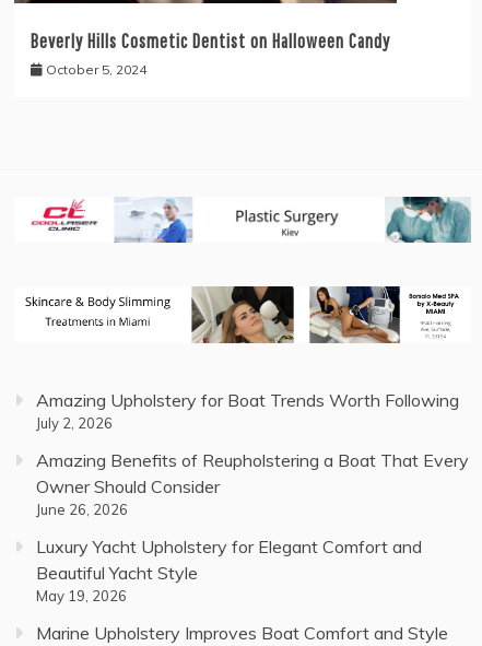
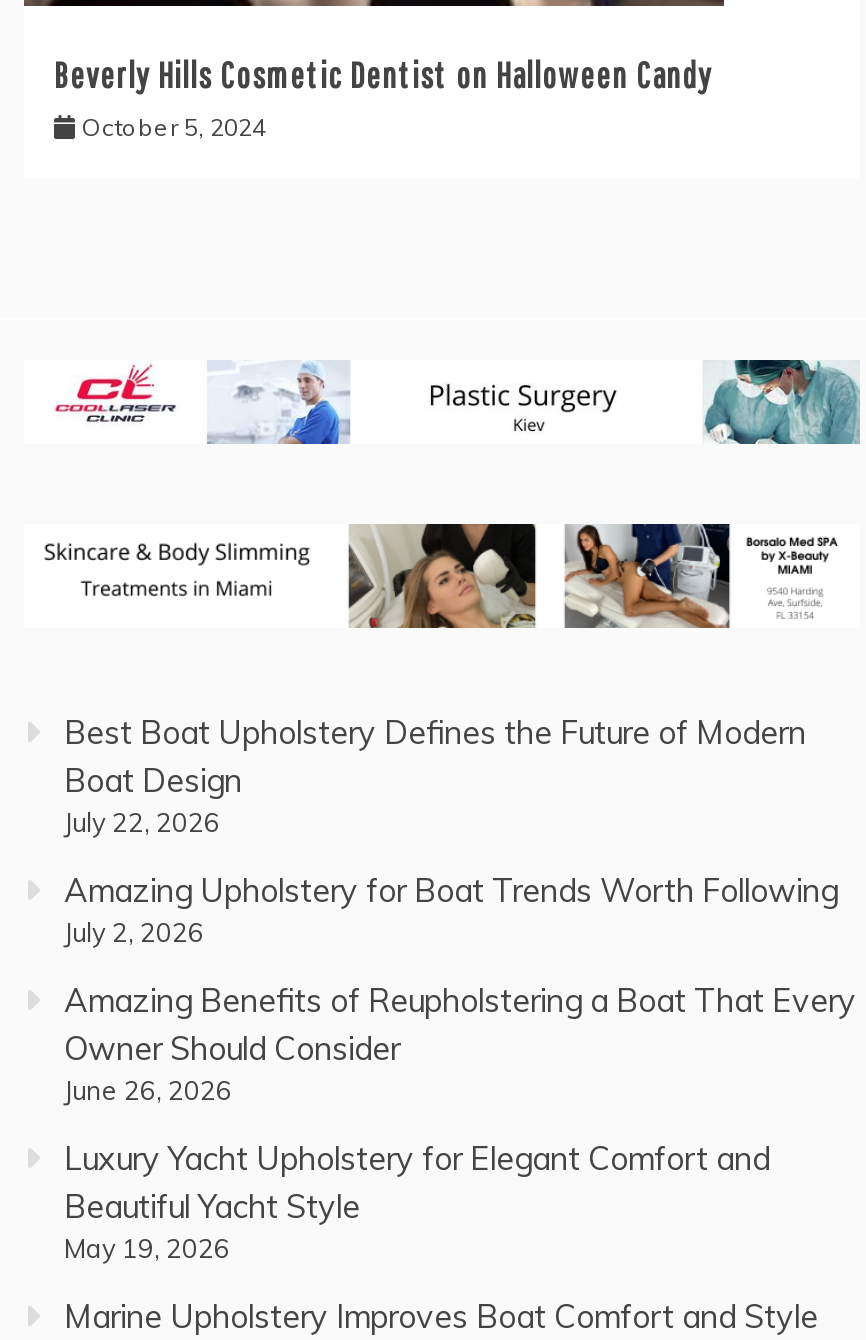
+ Best Boat Upholstery Defines the Future of Modern
+ Boat Design
+ July 22, 2026
